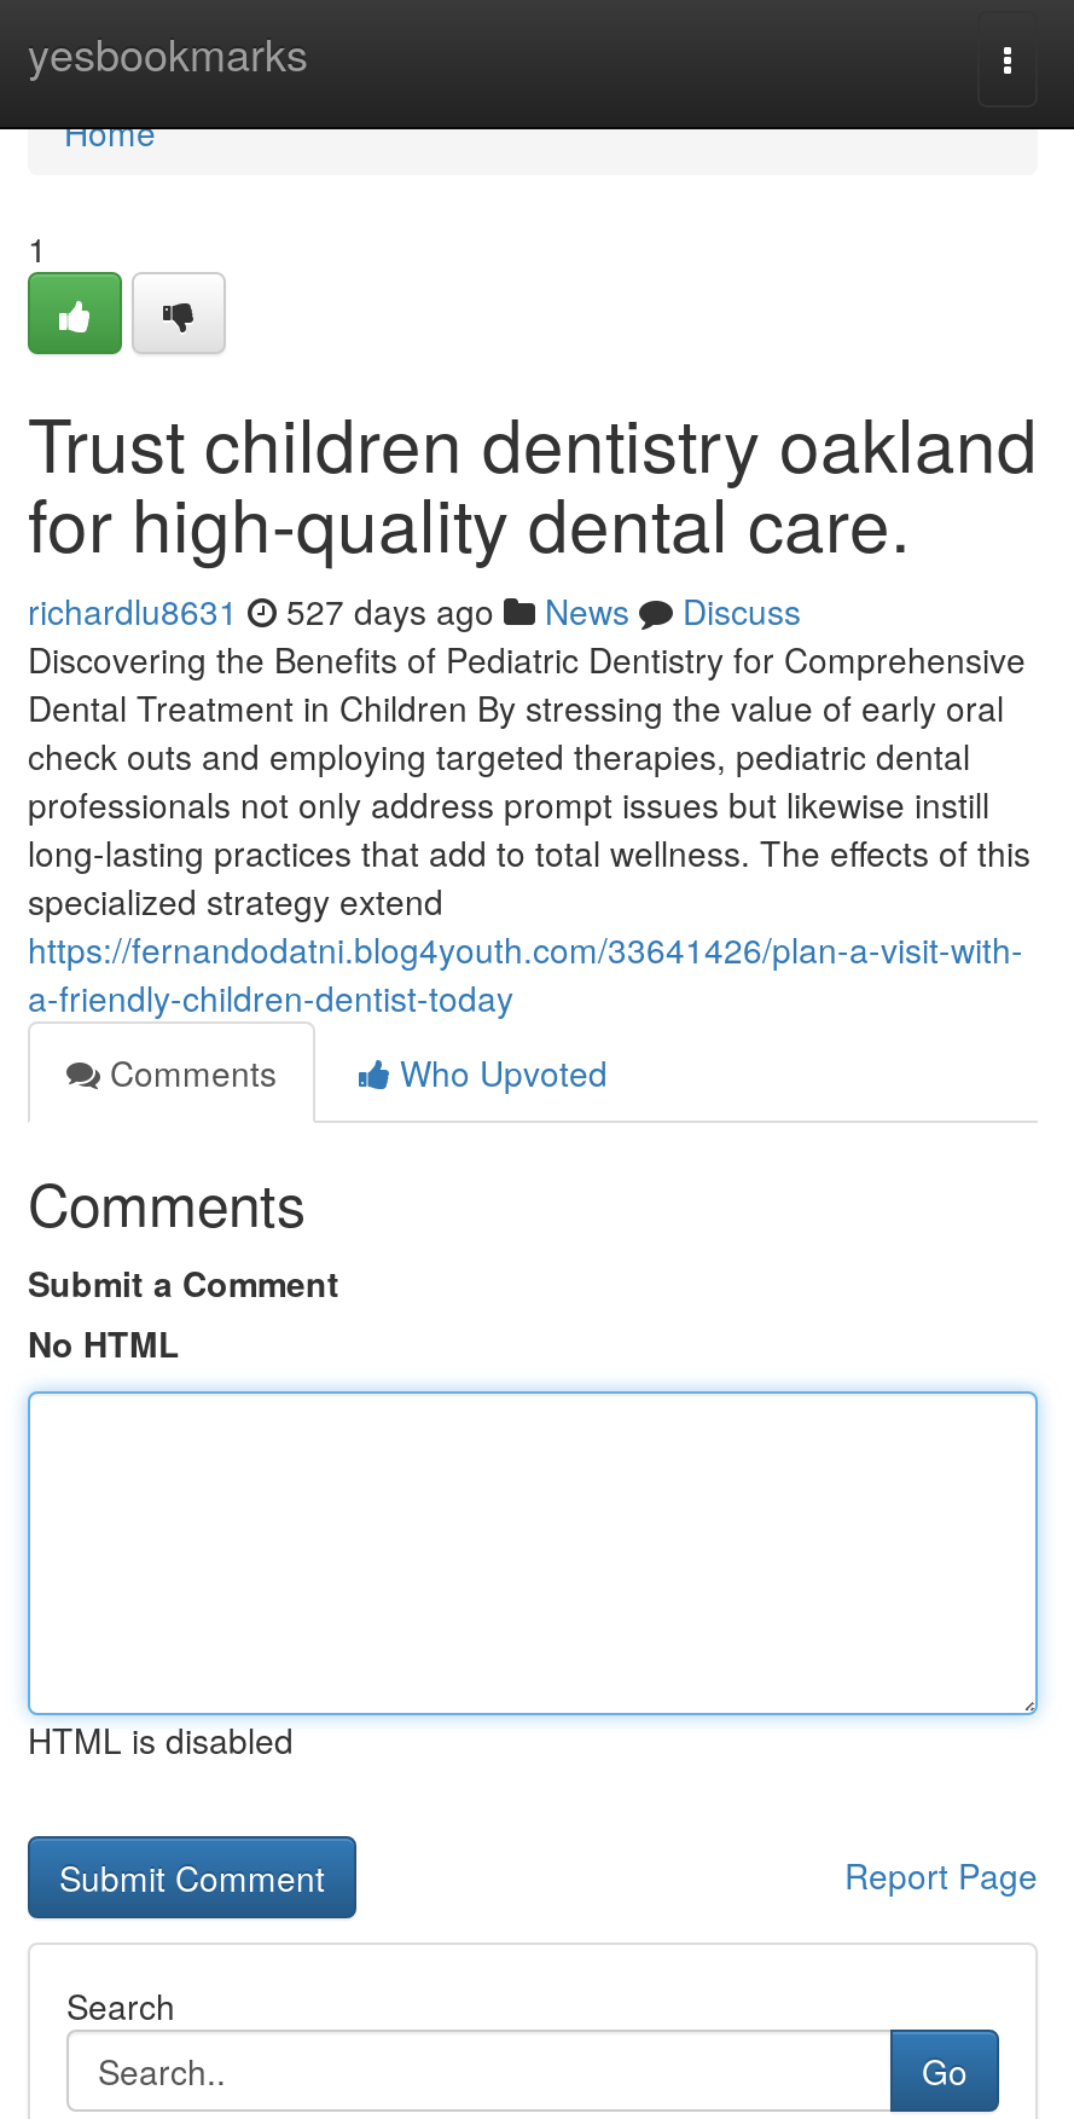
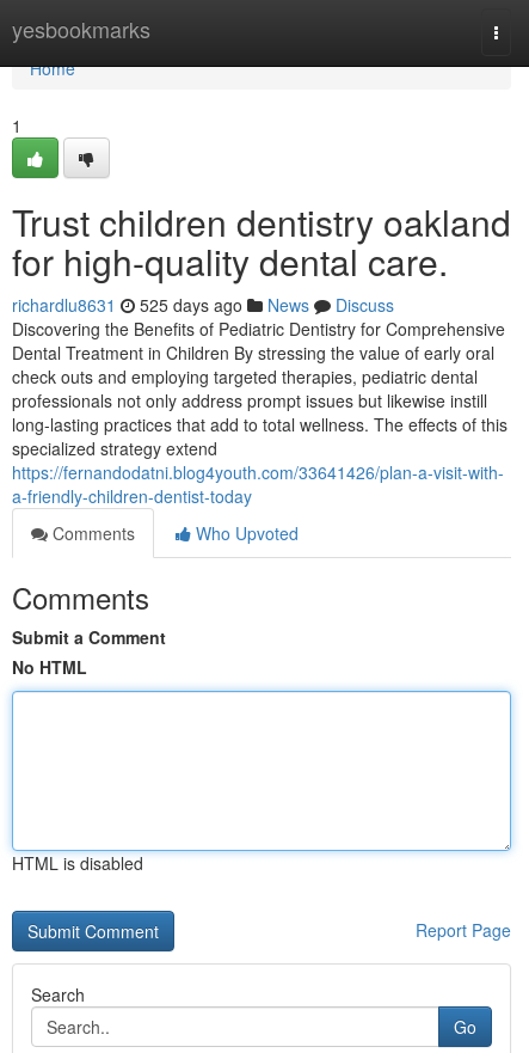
- richardlu8631 527 days ago News Discuss
+ richardlu8631 525 days ago News Discuss
